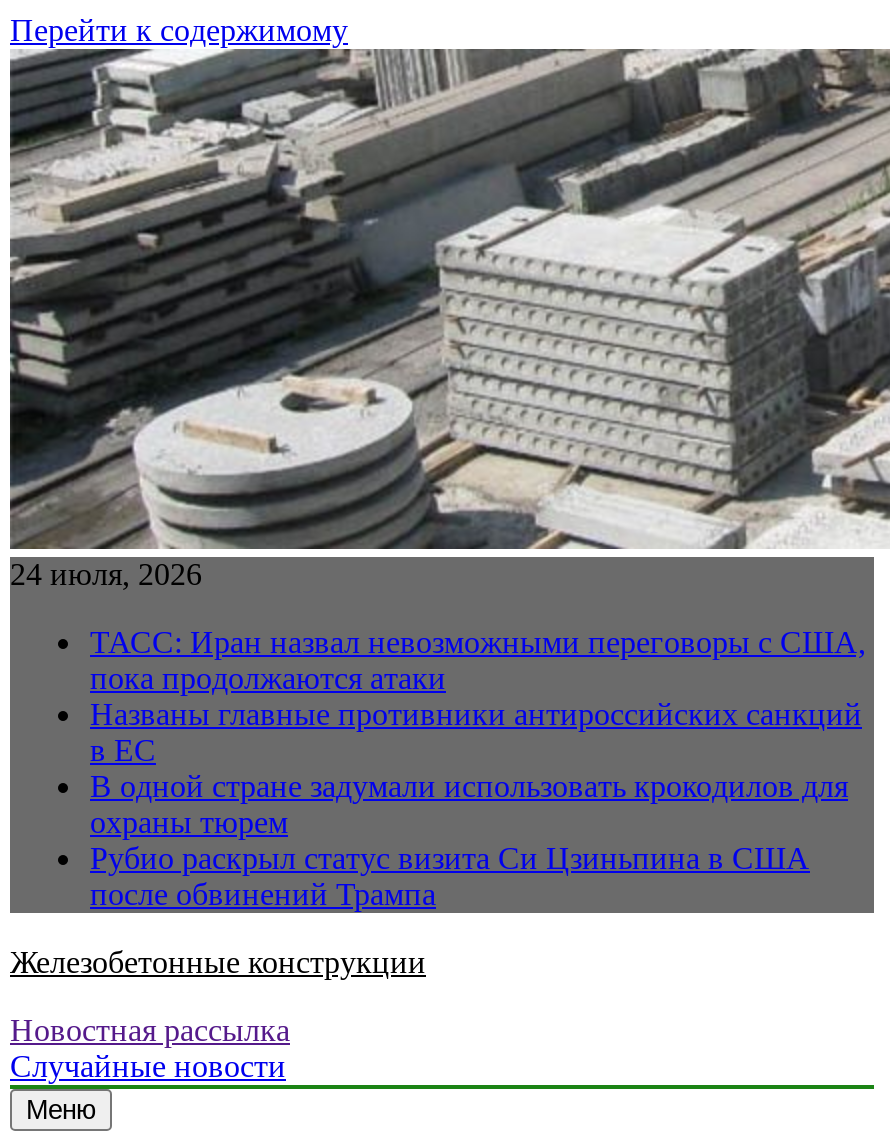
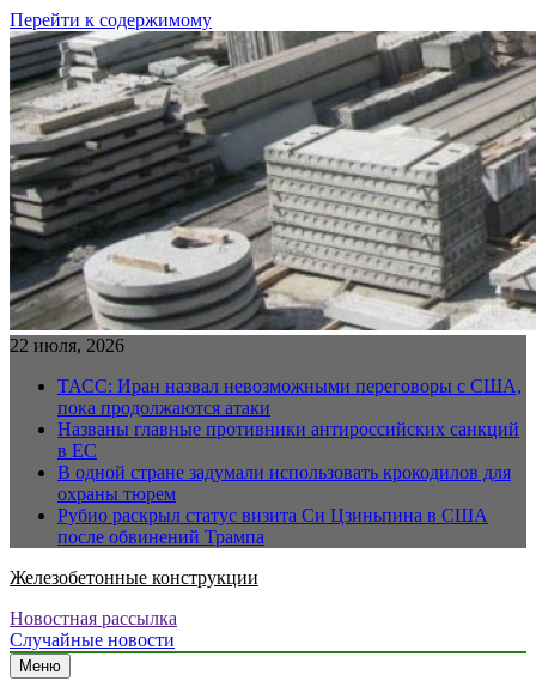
- 24 июля, 2026
+ 22 июля, 2026
